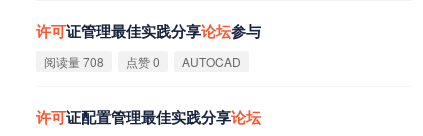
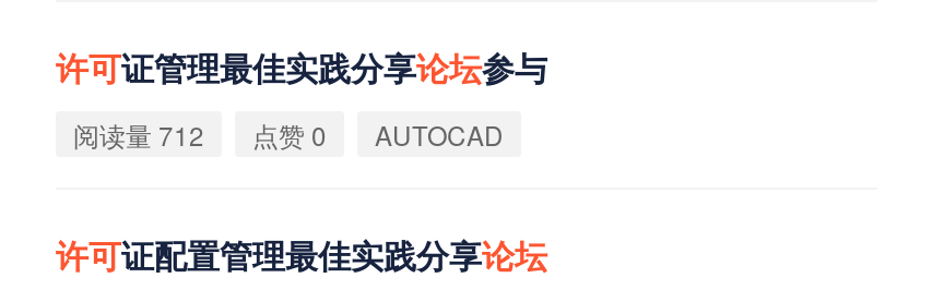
- 阅读量 708 点赞 0 AUTOCAD
+ 阅读量 712 点赞 0 AUTOCAD
